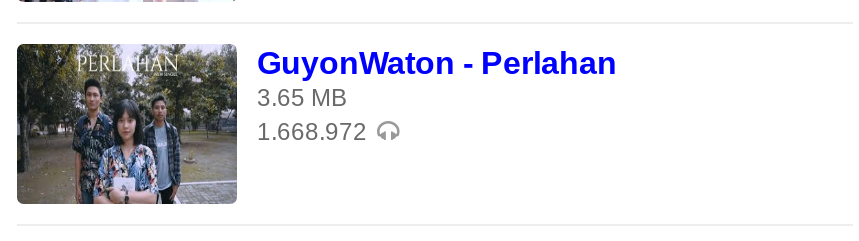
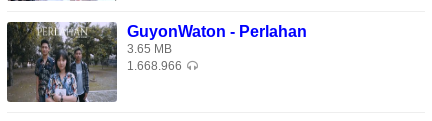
- 1.668.972
+ 1.668.966
